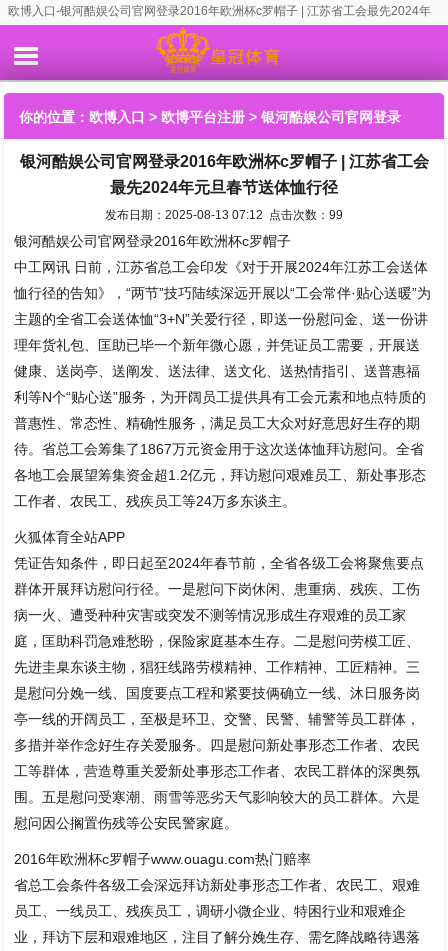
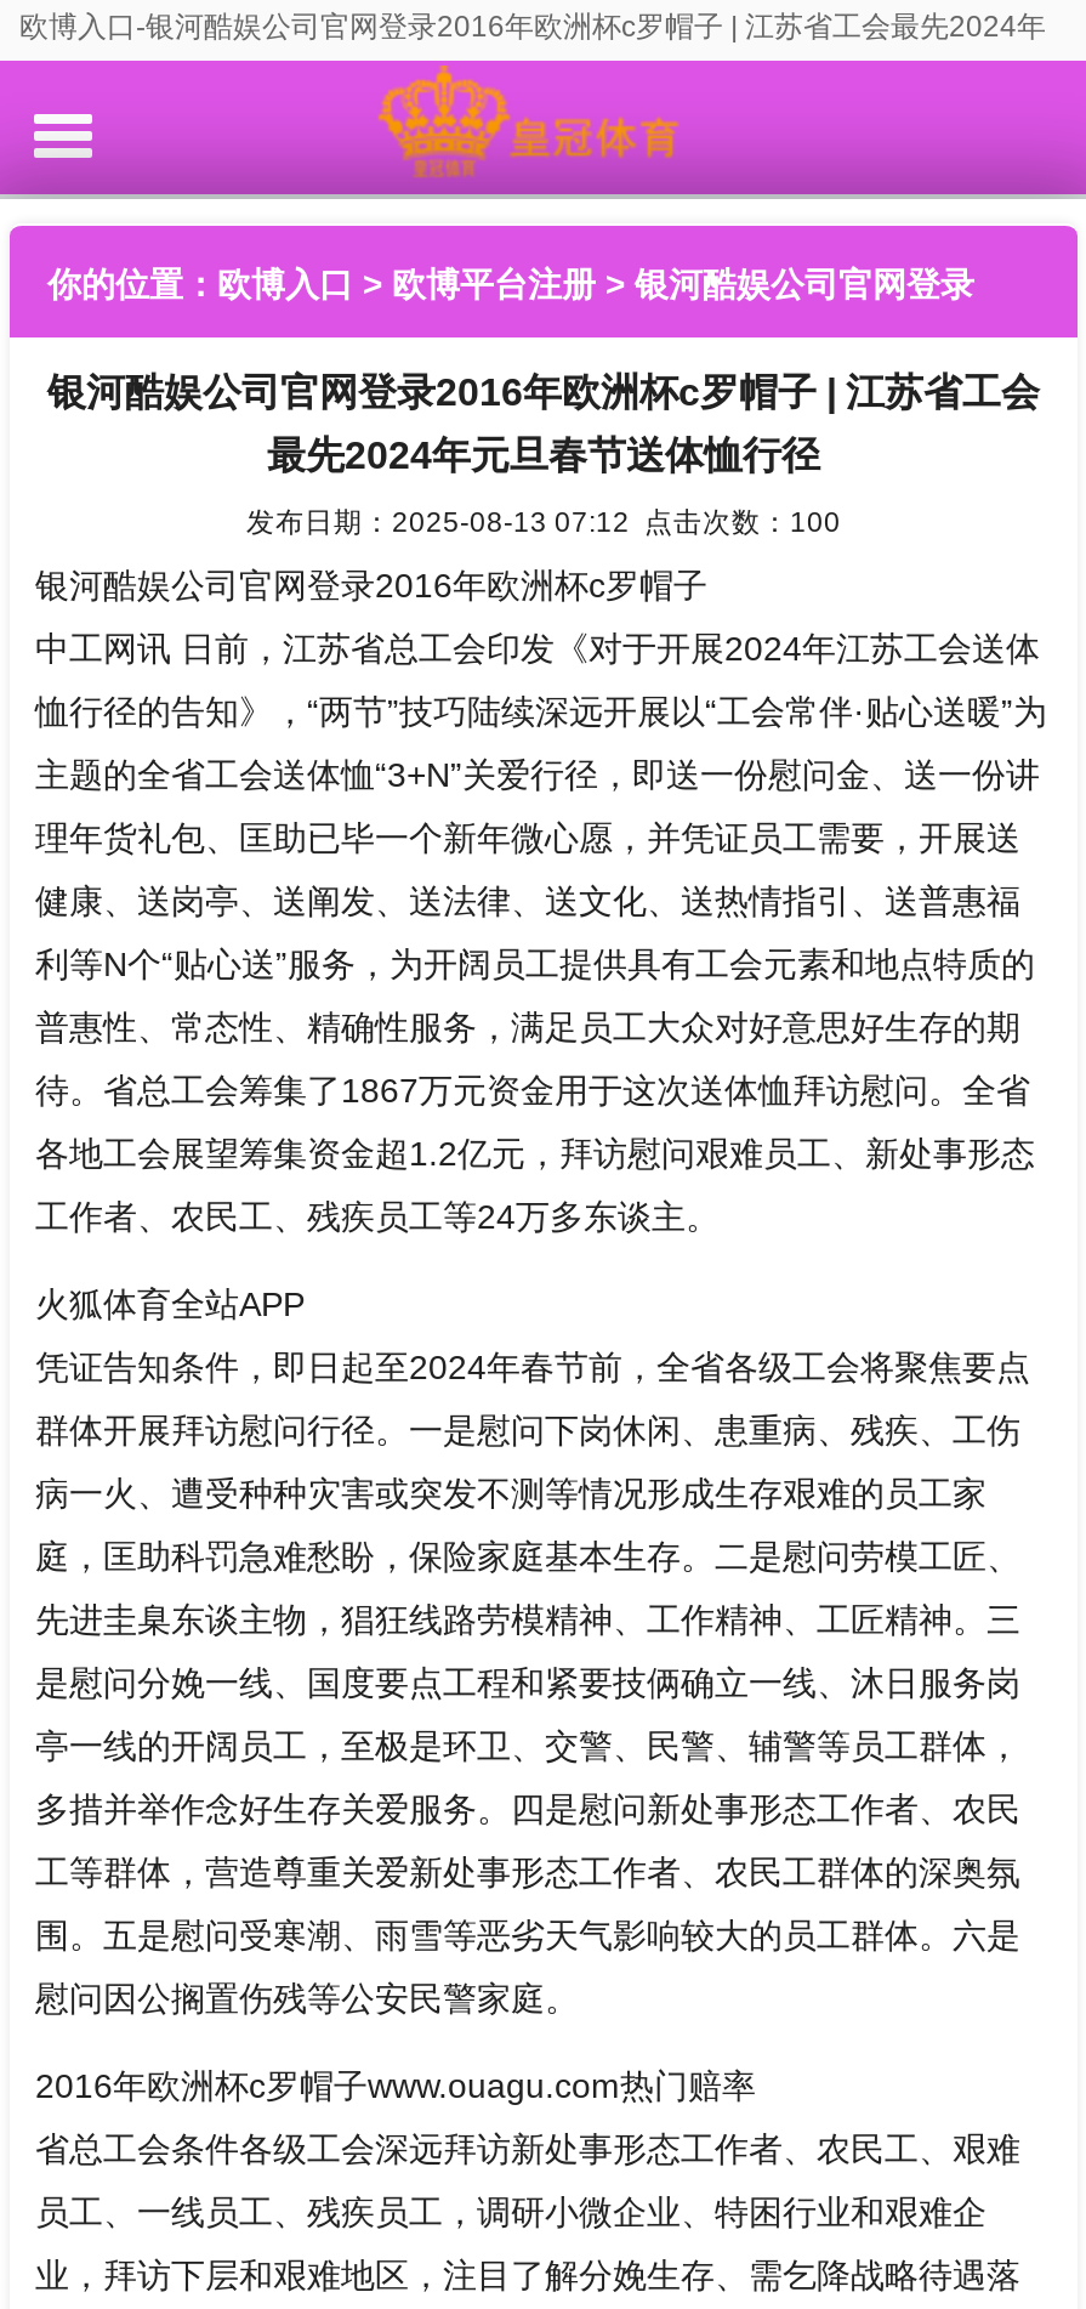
- 发布日期：2025-08-13 07:12 点击次数：99
+ 发布日期：2025-08-13 07:12 点击次数：100
